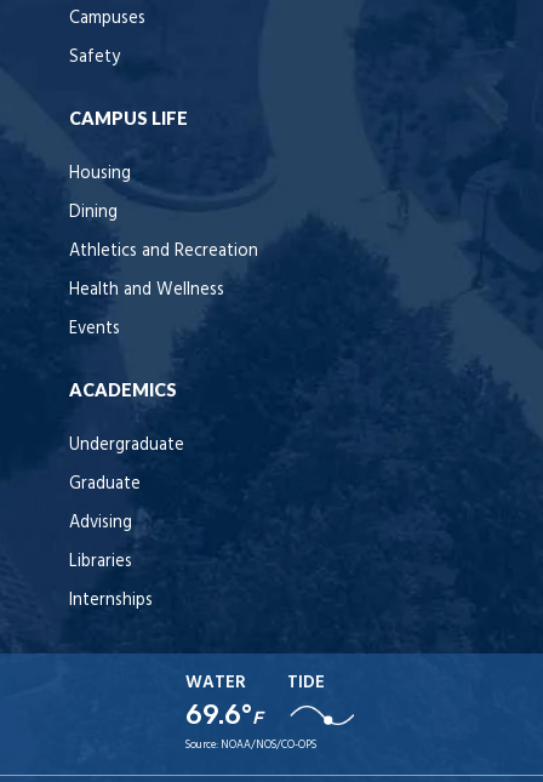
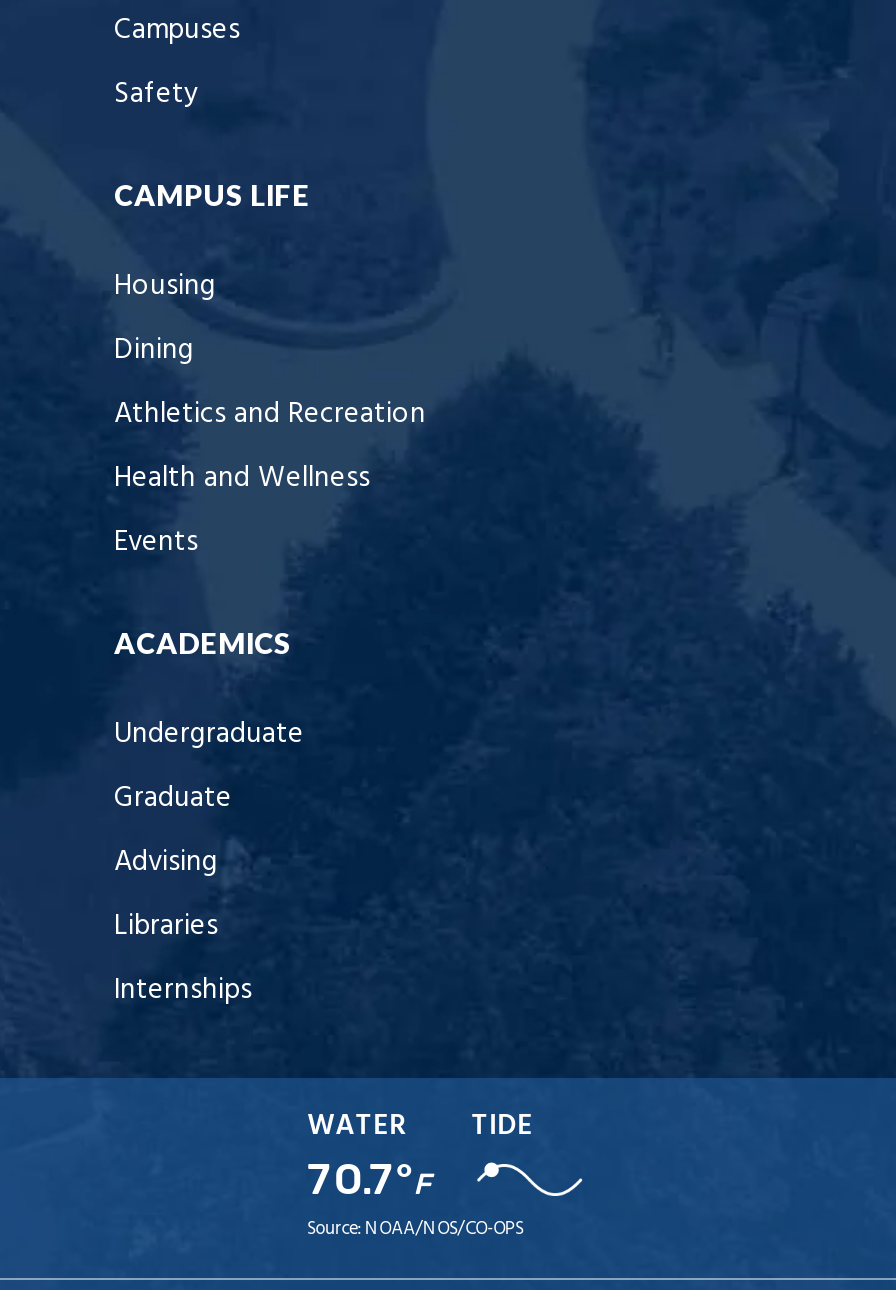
- 69.6°F
+ 70.7°F
